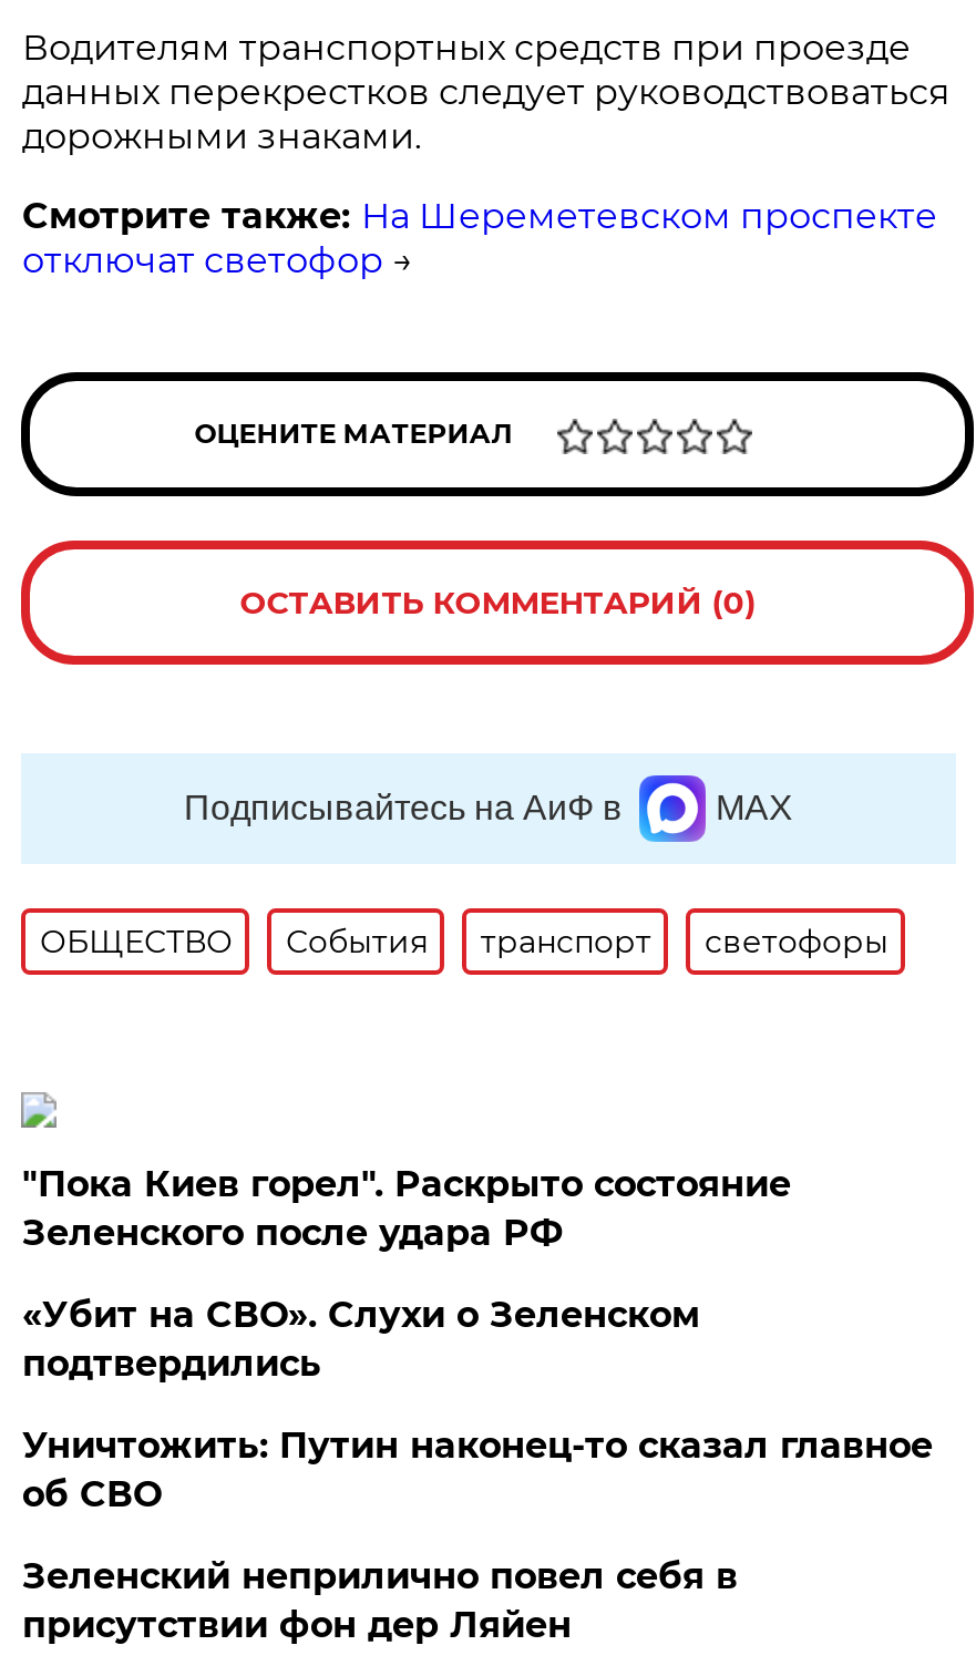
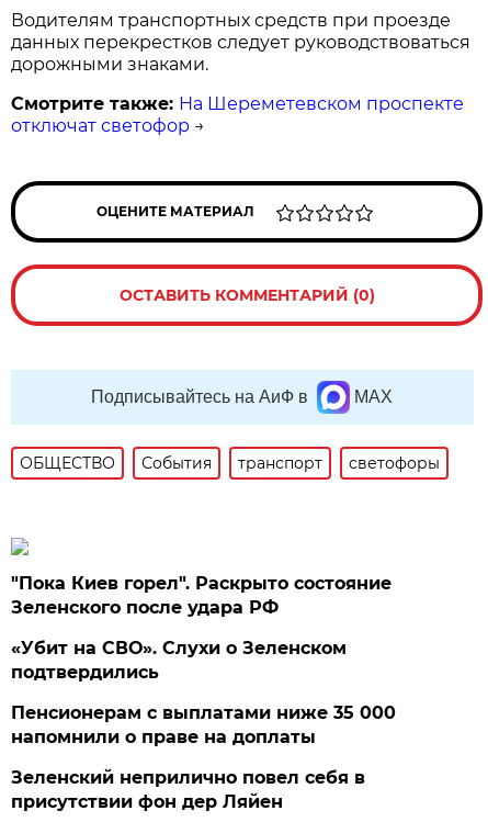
- Уничтожить: Путин наконец-то сказал главное
- об СВО
+ Пенсионерам с выплатами ниже 35 000
+ напомнили о праве на доплаты
